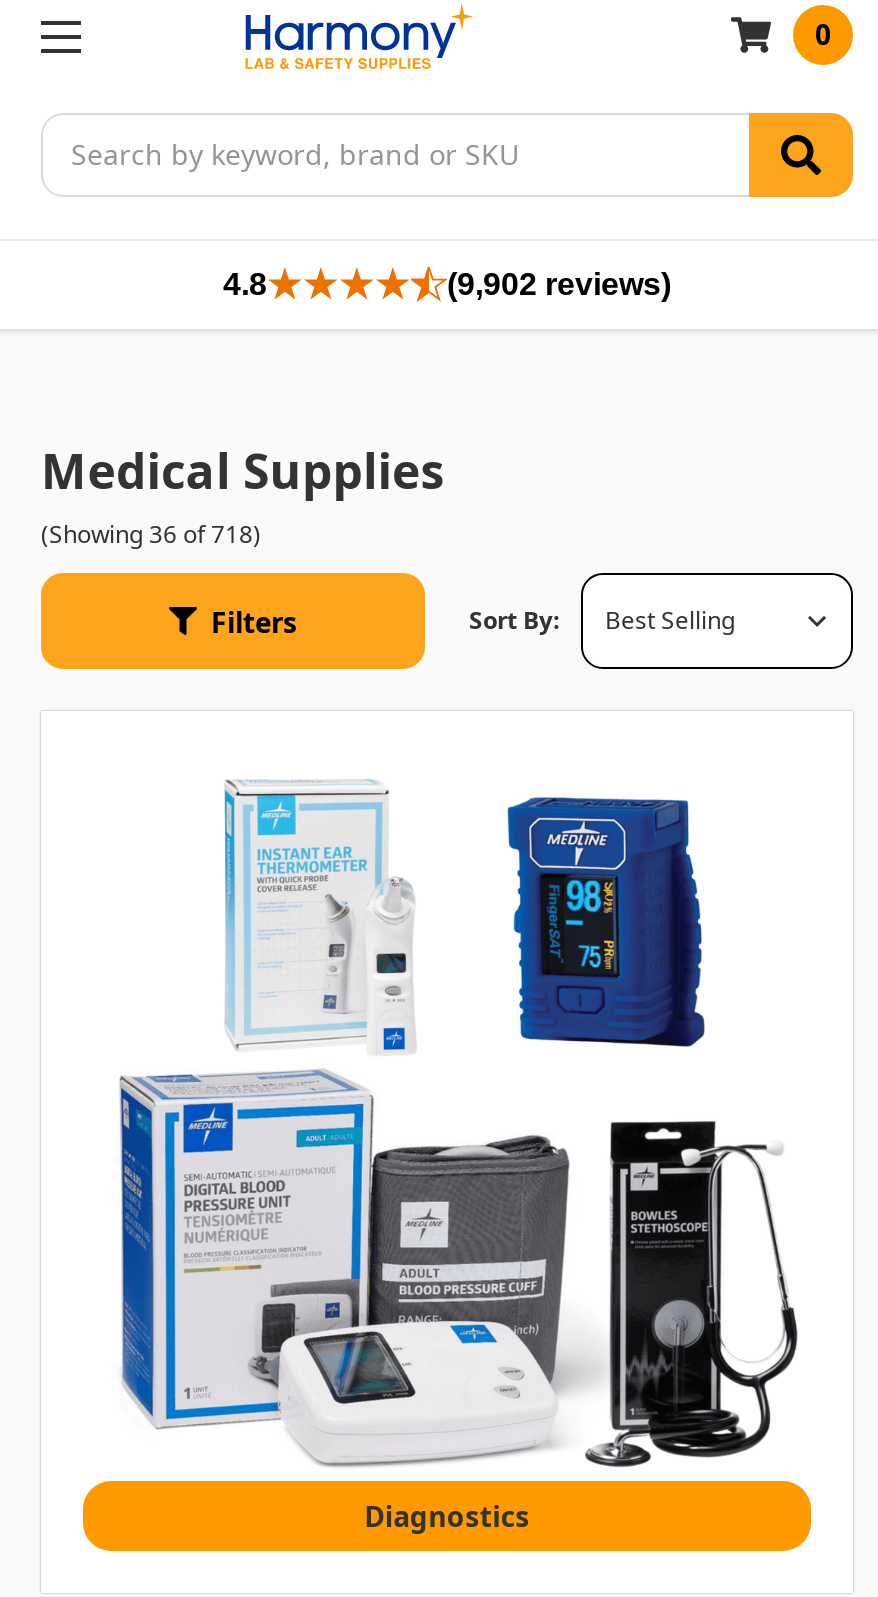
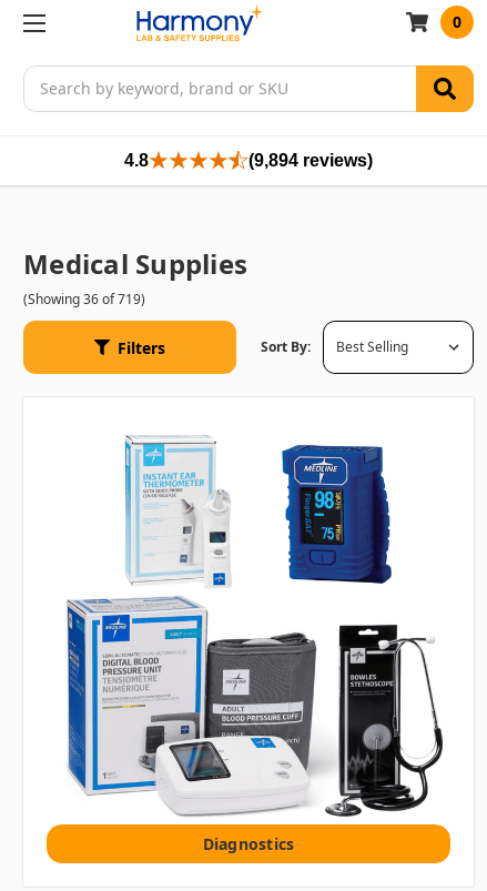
- (9,902 reviews)
+ (9,894 reviews)

- (Showing 36 of 718)
+ (Showing 36 of 719)
